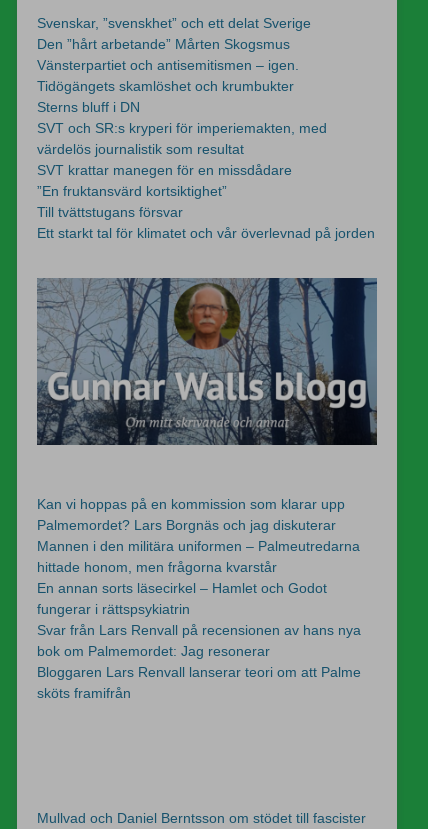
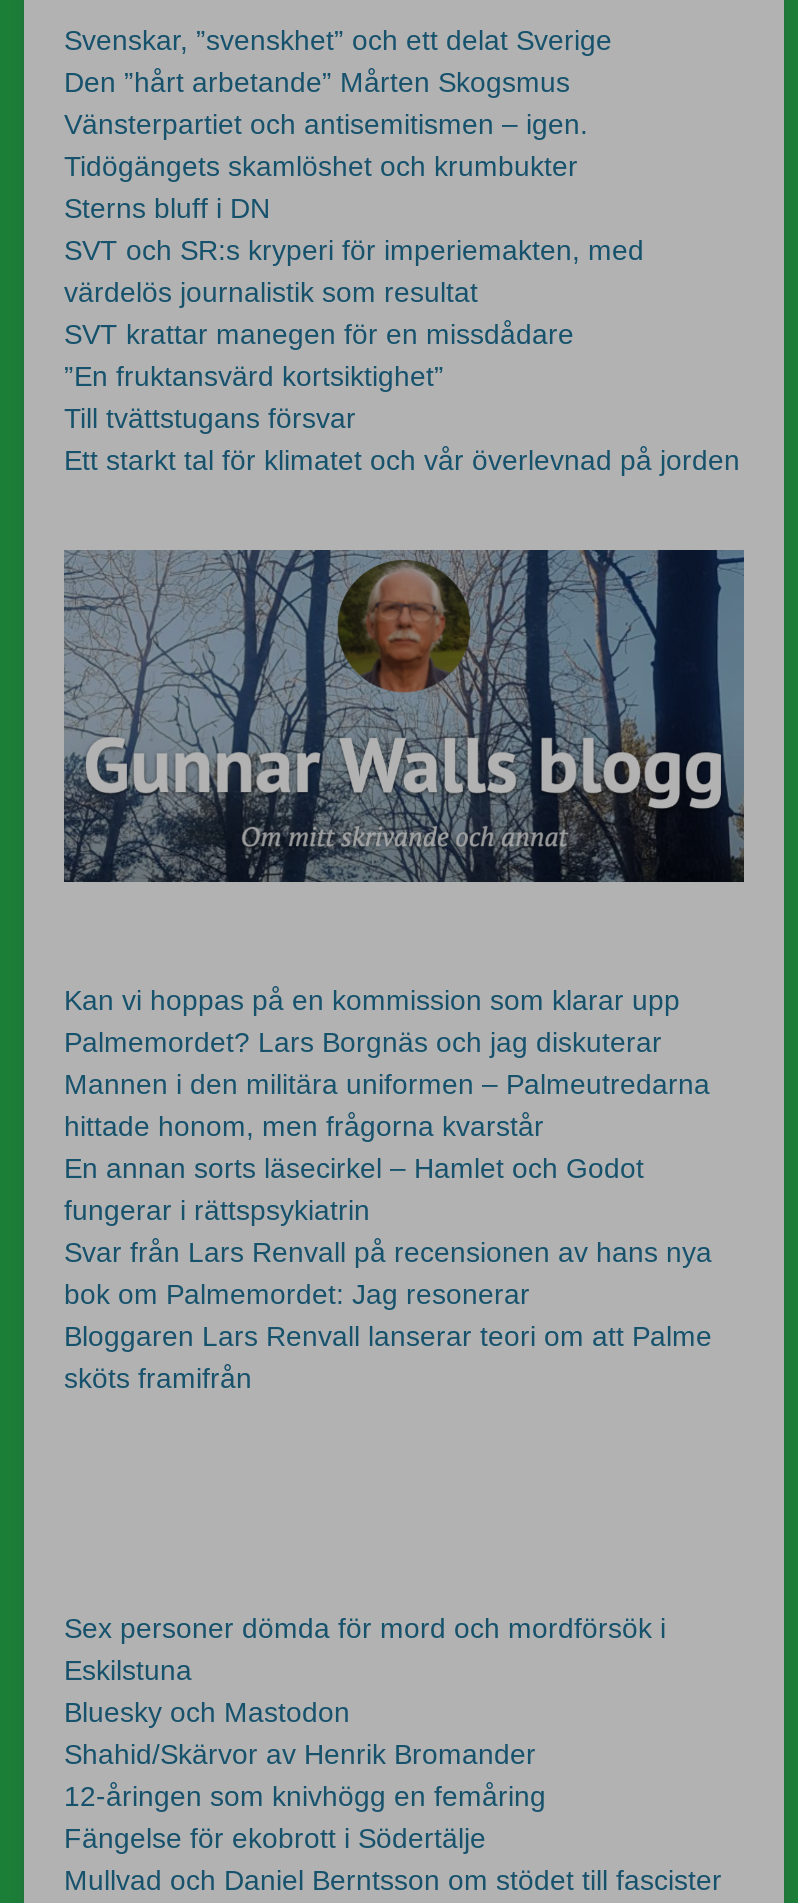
+ Sex personer dömda för mord och mordförsök i
+ Eskilstuna
+ Bluesky och Mastodon
+ Shahid/Skärvor av Henrik Bromander
+ 12-åringen som knivhögg en femåring
+ Fängelse för ekobrott i Södertälje
